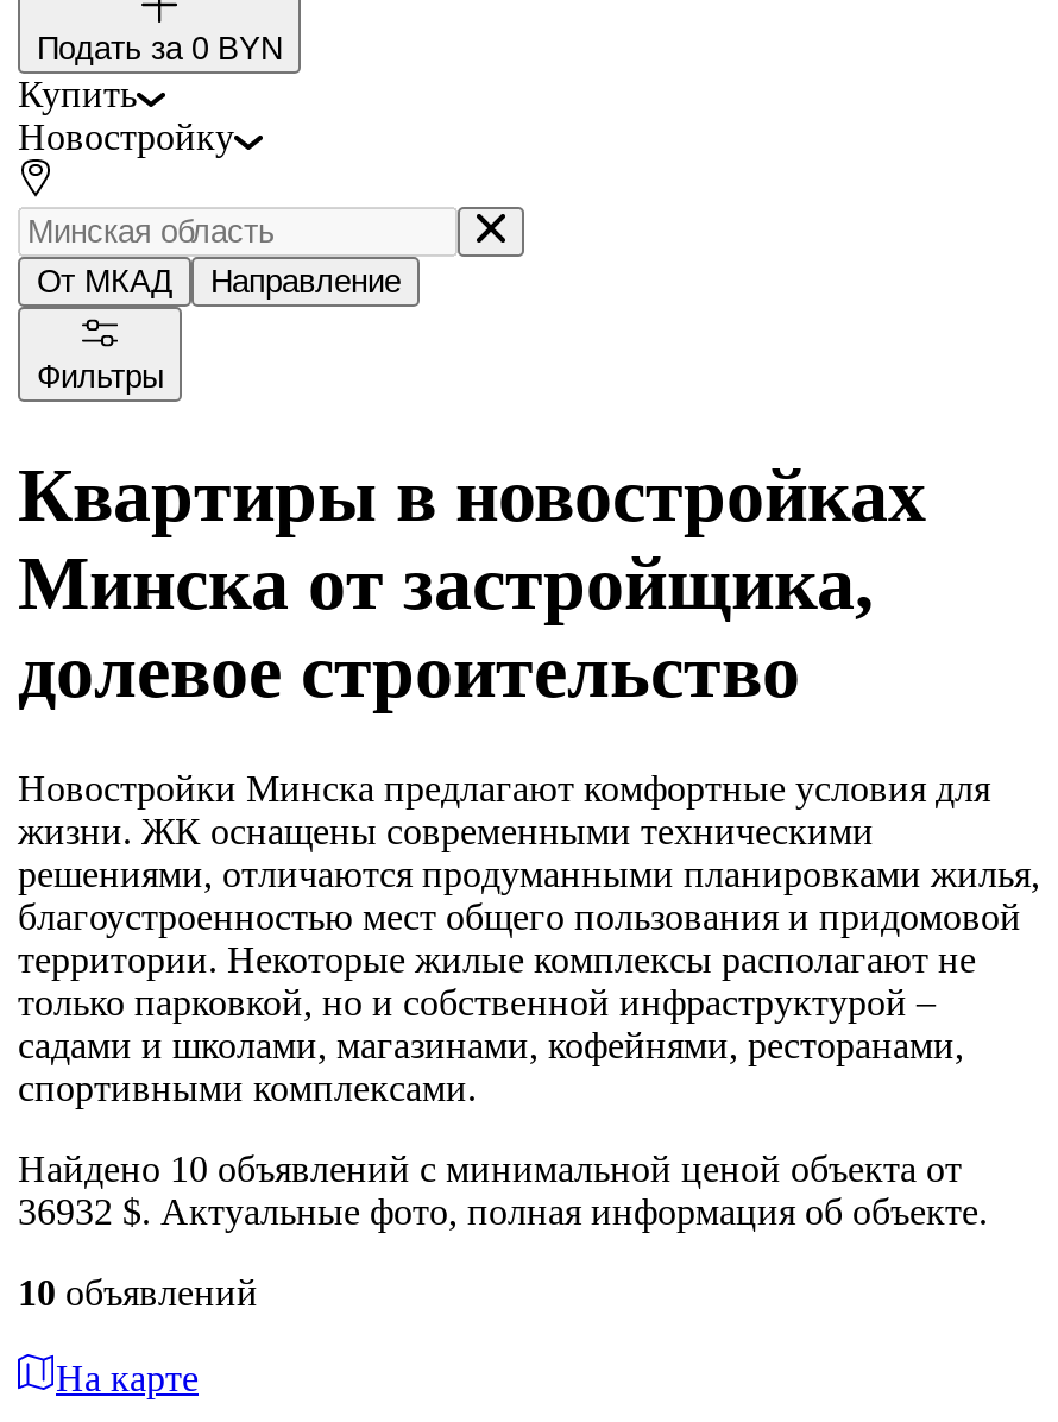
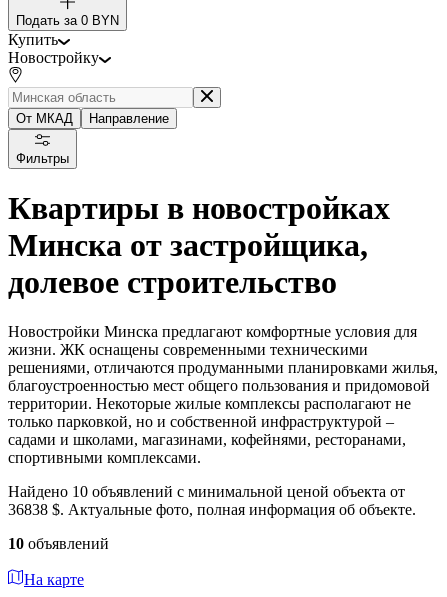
- 36932 $. Актуальные фото, полная информация об объекте.
+ 36838 $. Актуальные фото, полная информация об объекте.
